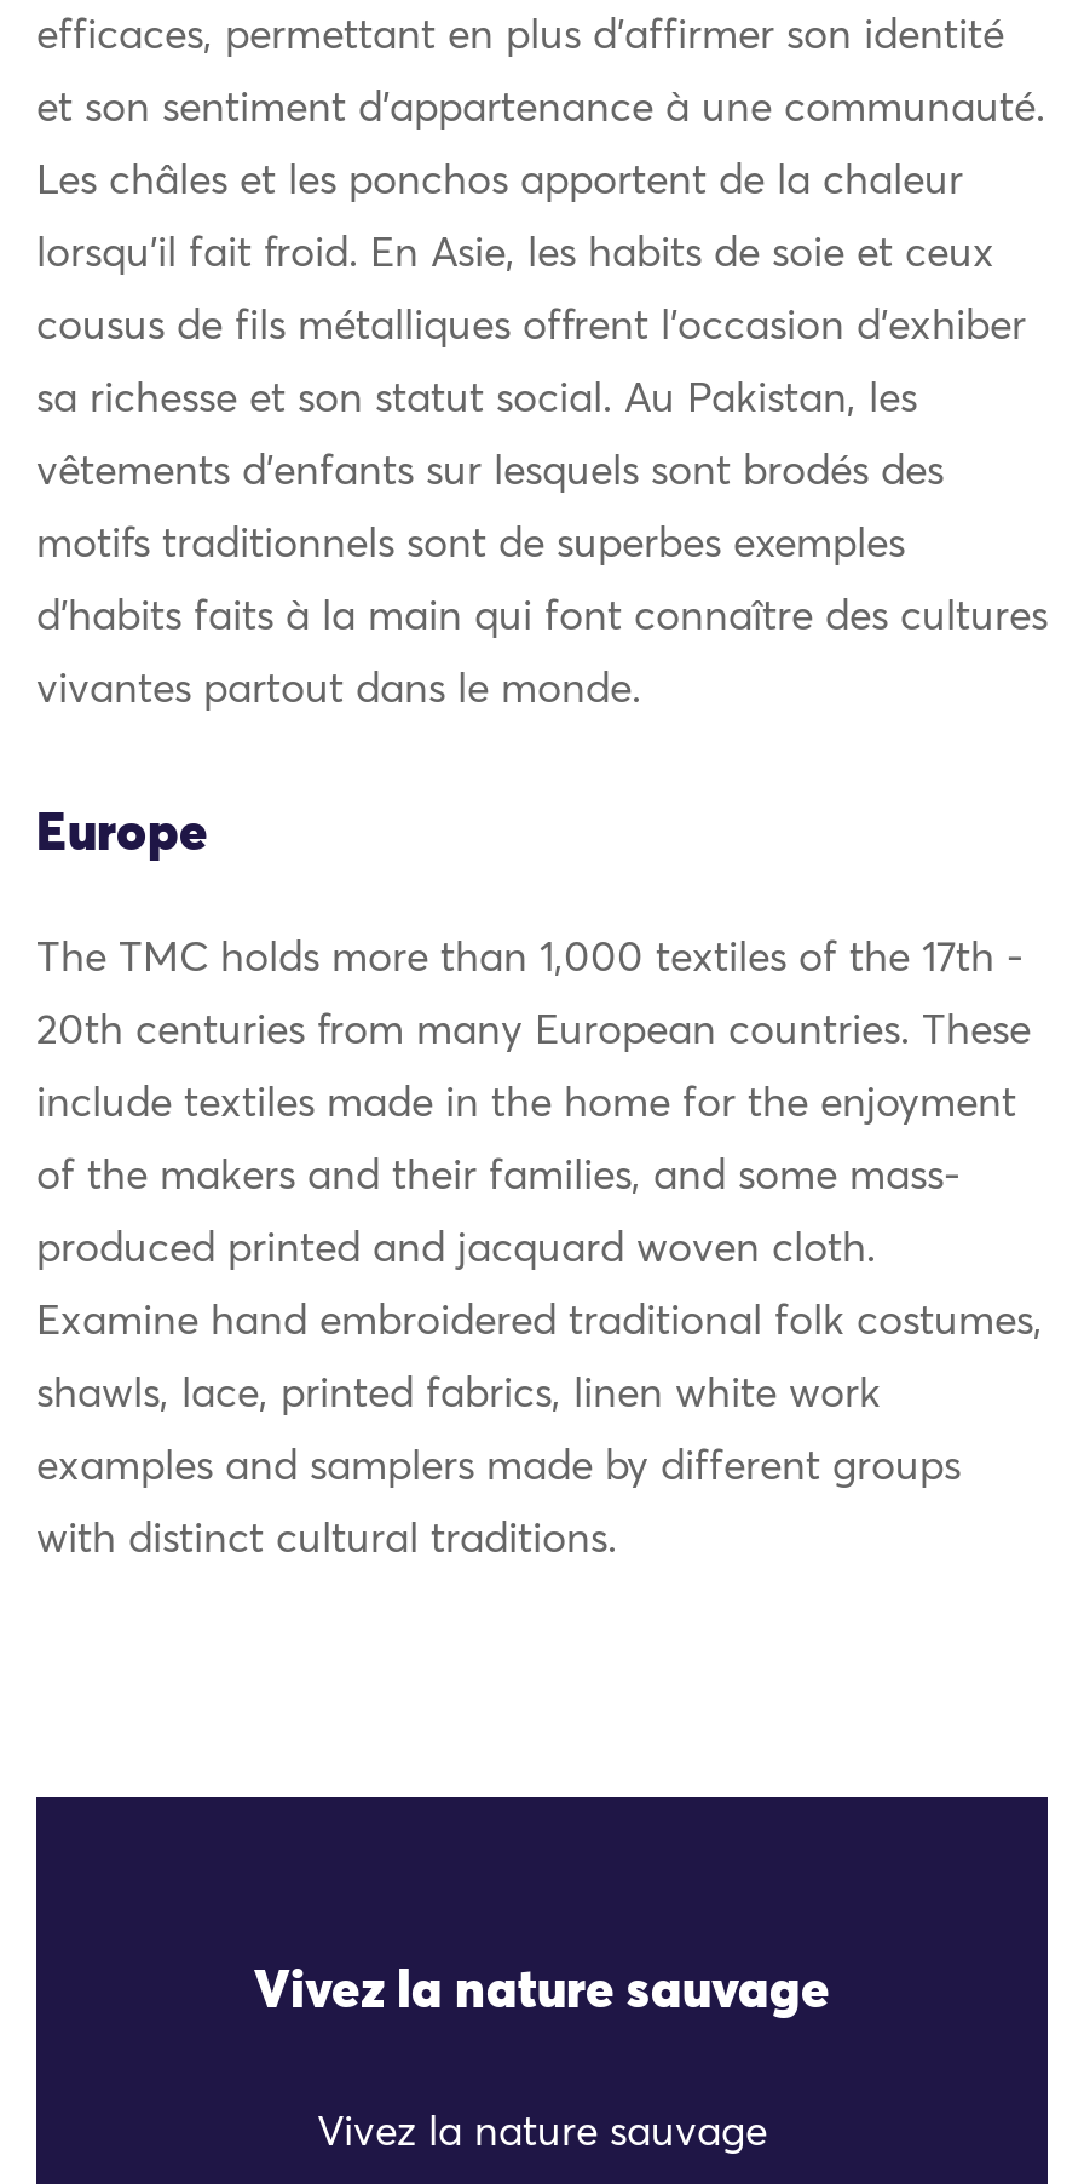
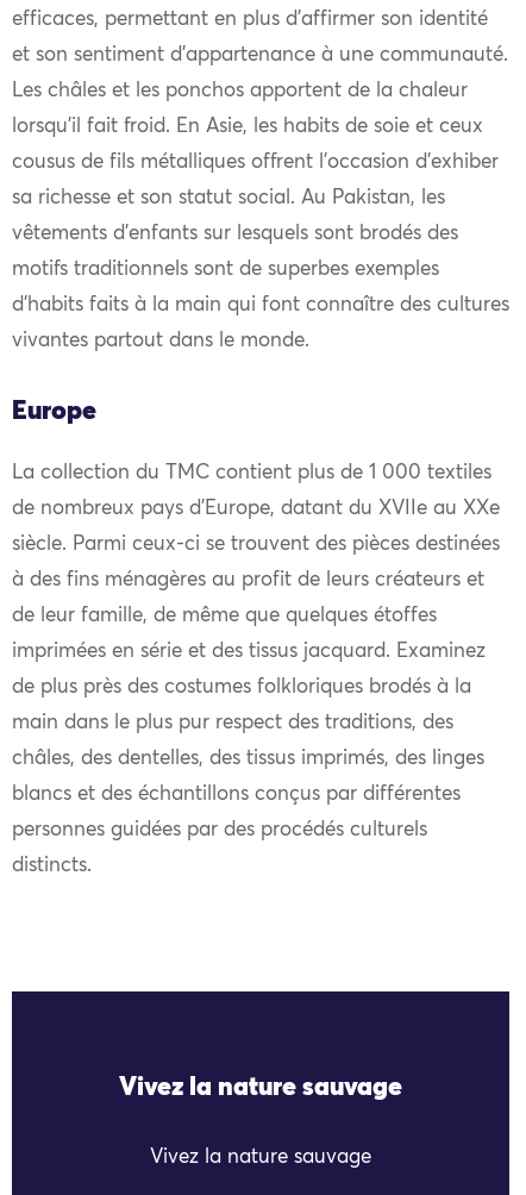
- The TMC holds more than 1,000 textiles of the 17th -
- 20th centuries from many European countries. These
- include textiles made in the home for the enjoyment
- of the makers and their families, and some mass-
- produced printed and jacquard woven cloth.
- Examine hand embroidered traditional folk costumes,
- shawls, lace, printed fabrics, linen white work
- examples and samplers made by different groups
- with distinct cultural traditions.
+ La collection du TMC contient plus de 1 000 textiles
+ de nombreux pays d’Europe, datant du XVIIe au XXe
+ siècle. Parmi ceux-ci se trouvent des pièces destinées
+ à des fins ménagères au profit de leurs créateurs et
+ de leur famille, de même que quelques étoffes
+ imprimées en série et des tissus jacquard. Examinez
+ de plus près des costumes folkloriques brodés à la
+ main dans le plus pur respect des traditions, des
+ châles, des dentelles, des tissus imprimés, des linges
+ blancs et des échantillons conçus par différentes
+ personnes guidées par des procédés culturels
+ distincts.
